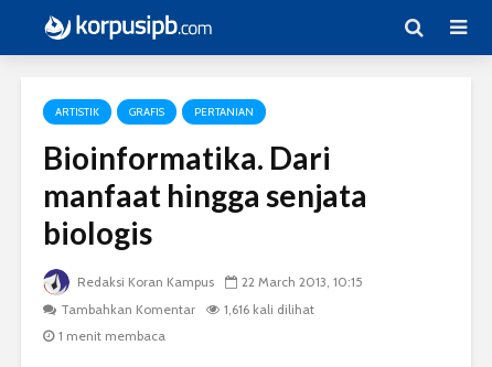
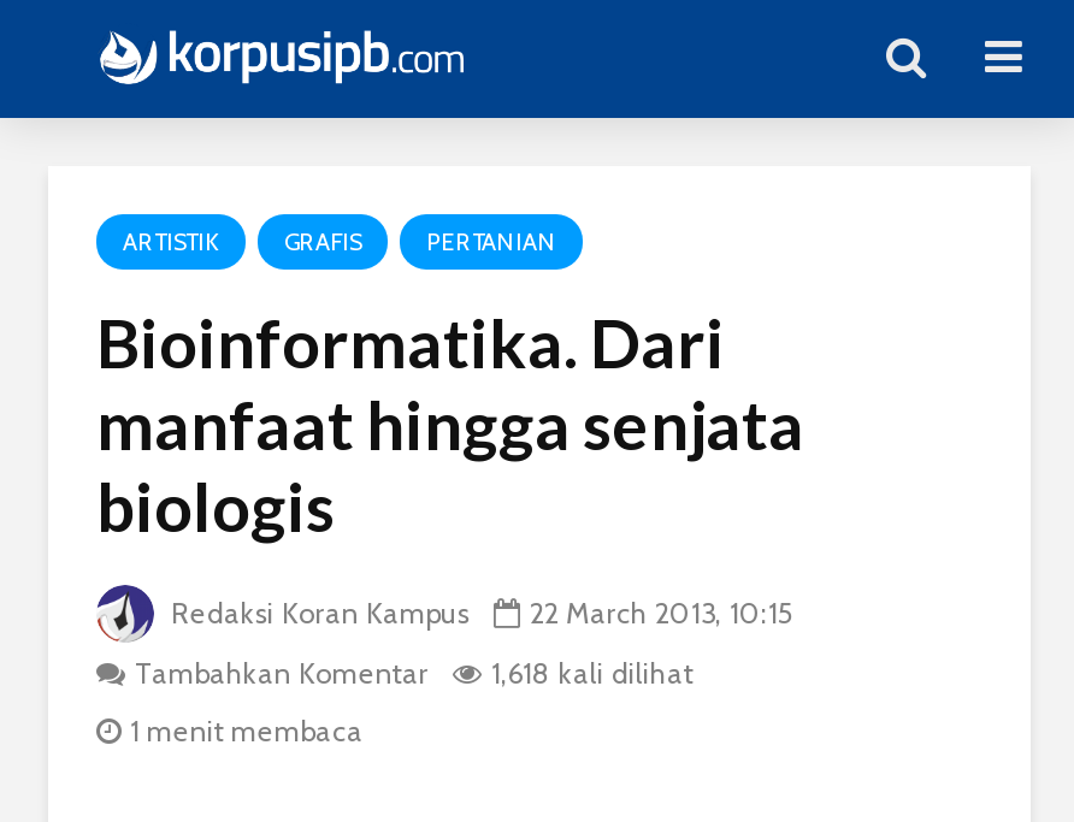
- Tambahkan Komentar 1,616 kali dilihat
+ Tambahkan Komentar 1,618 kali dilihat
